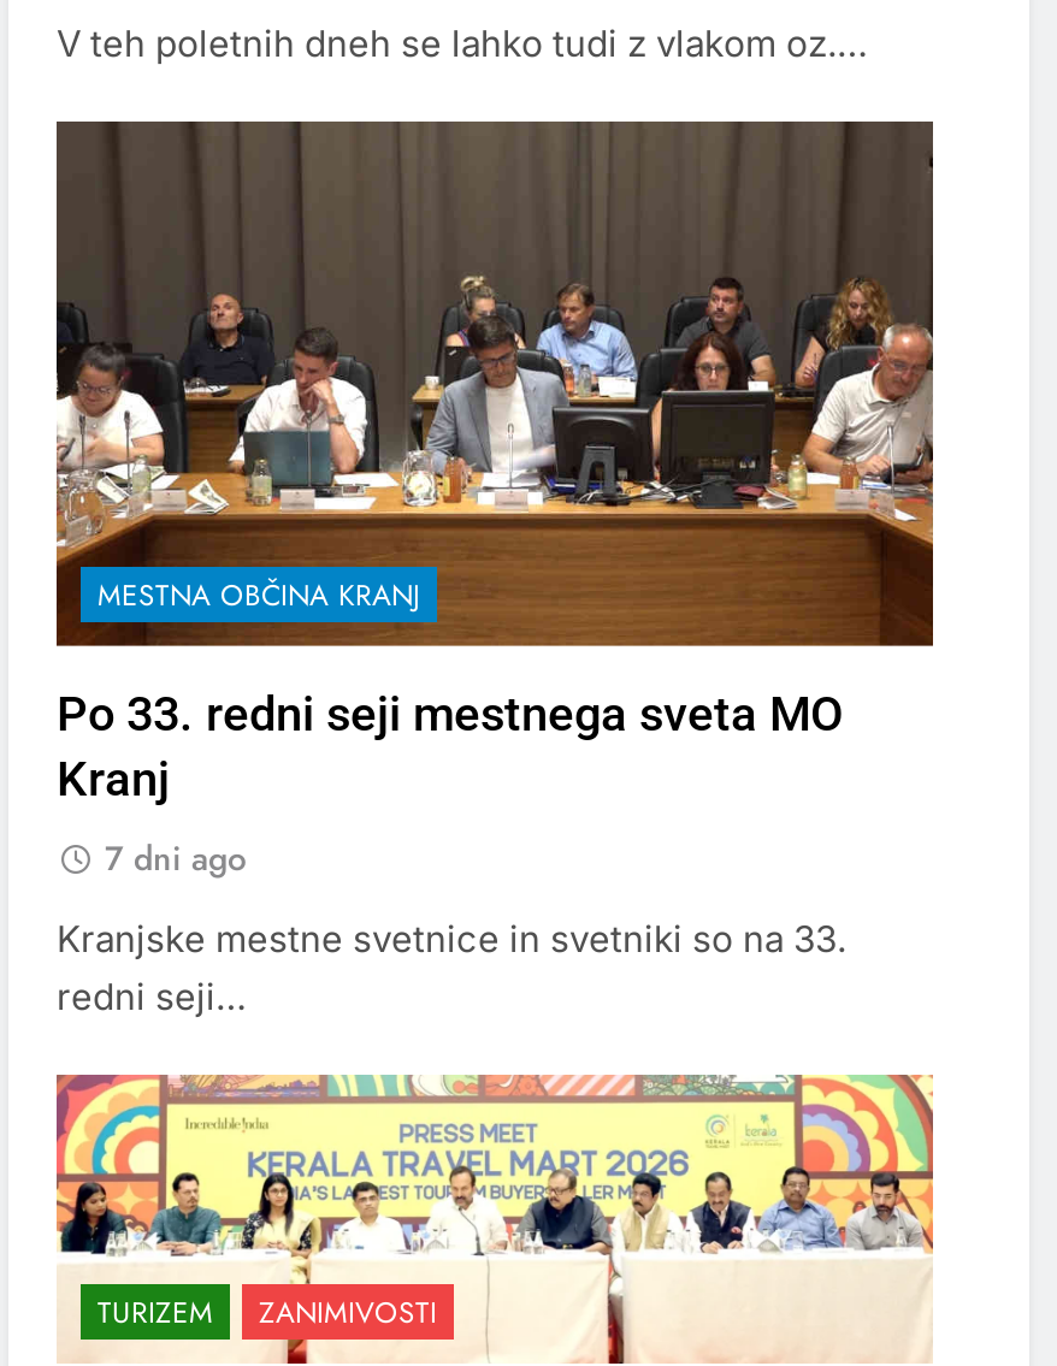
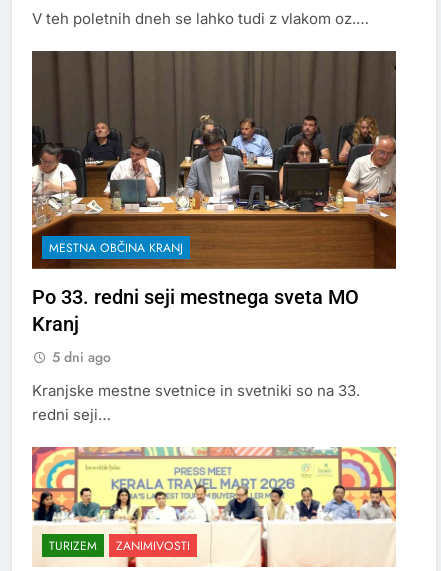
- 7 dni ago
+ 5 dni ago
